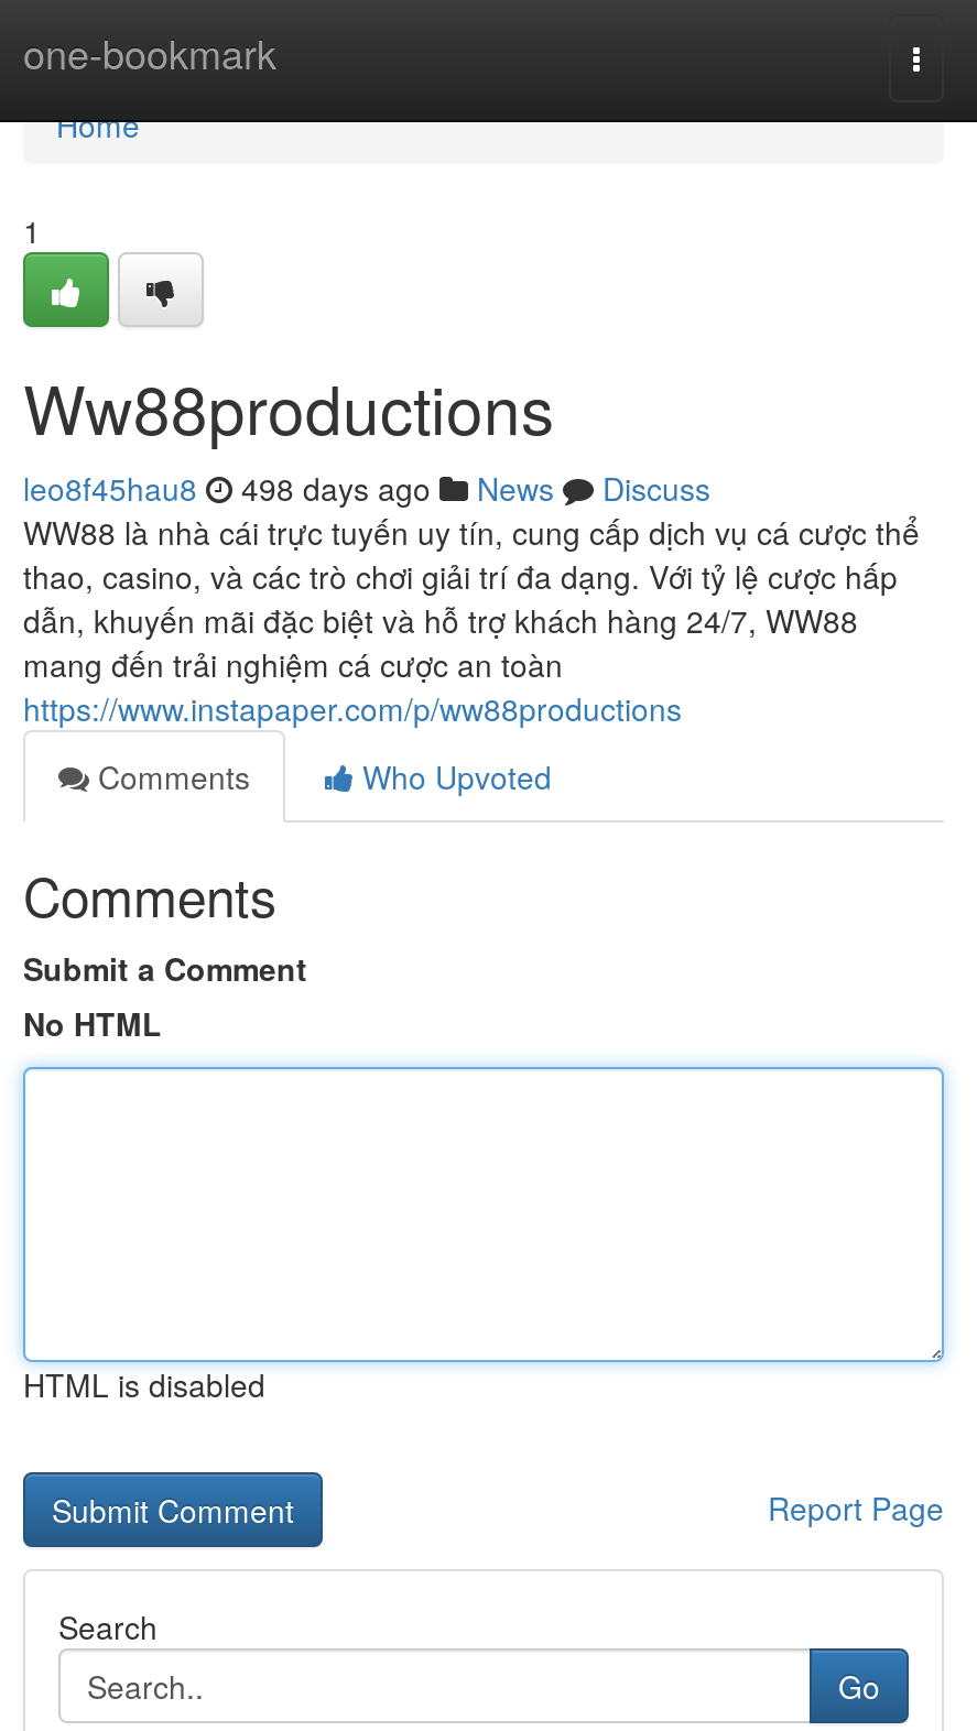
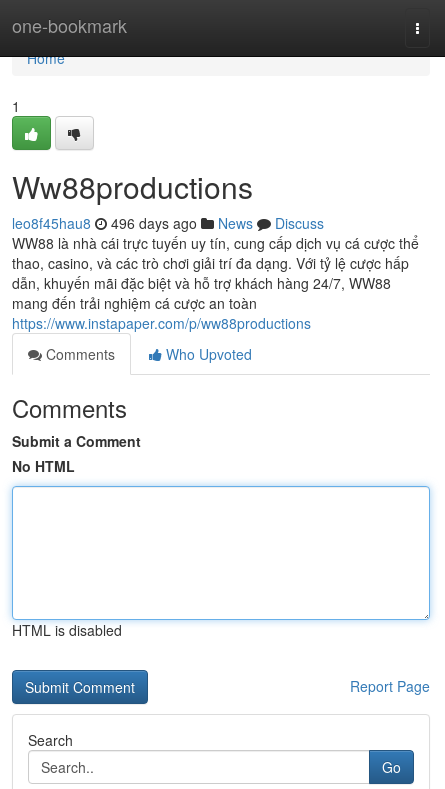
- leo8f45hau8 498 days ago News Discuss
+ leo8f45hau8 496 days ago News Discuss
